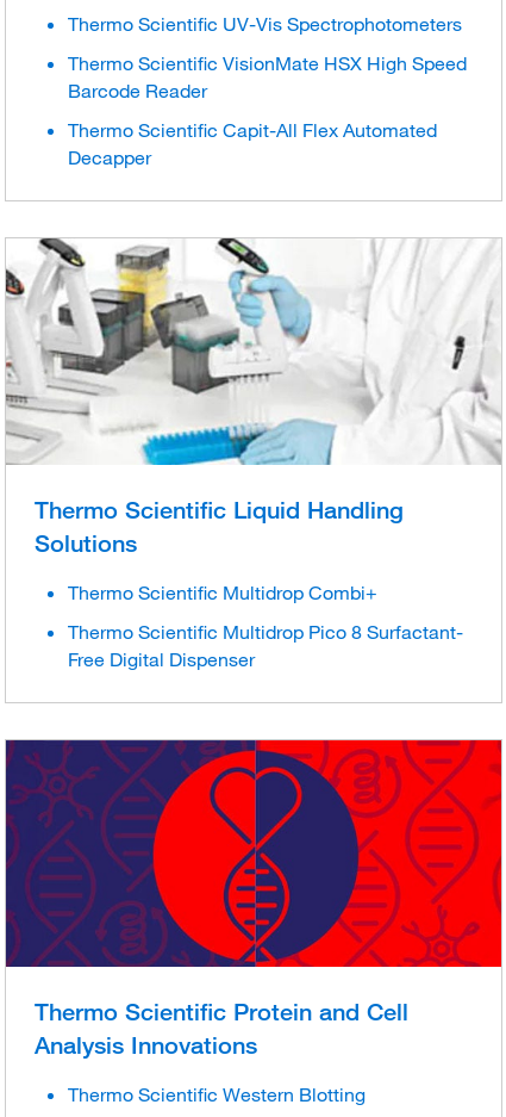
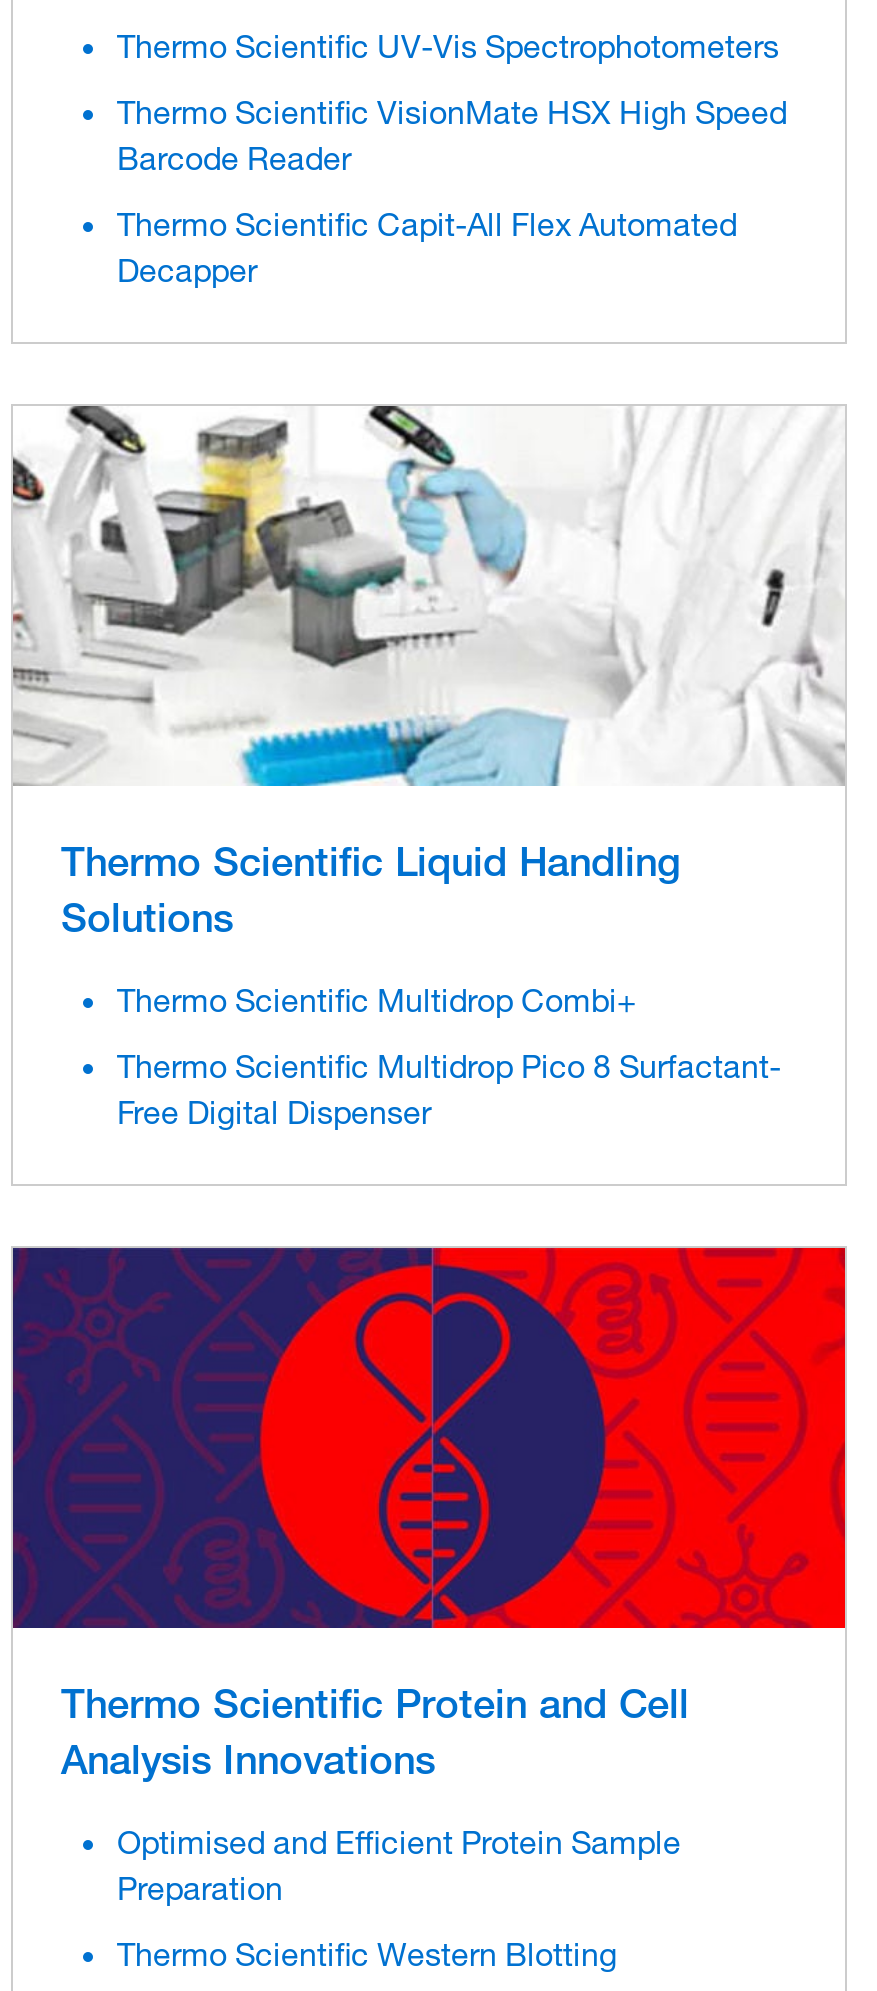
+ Optimised and Efficient Protein Sample
+ Preparation
